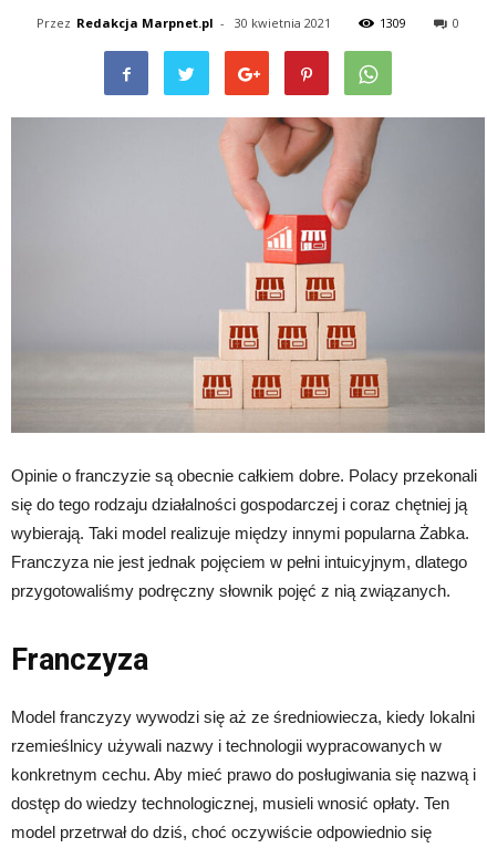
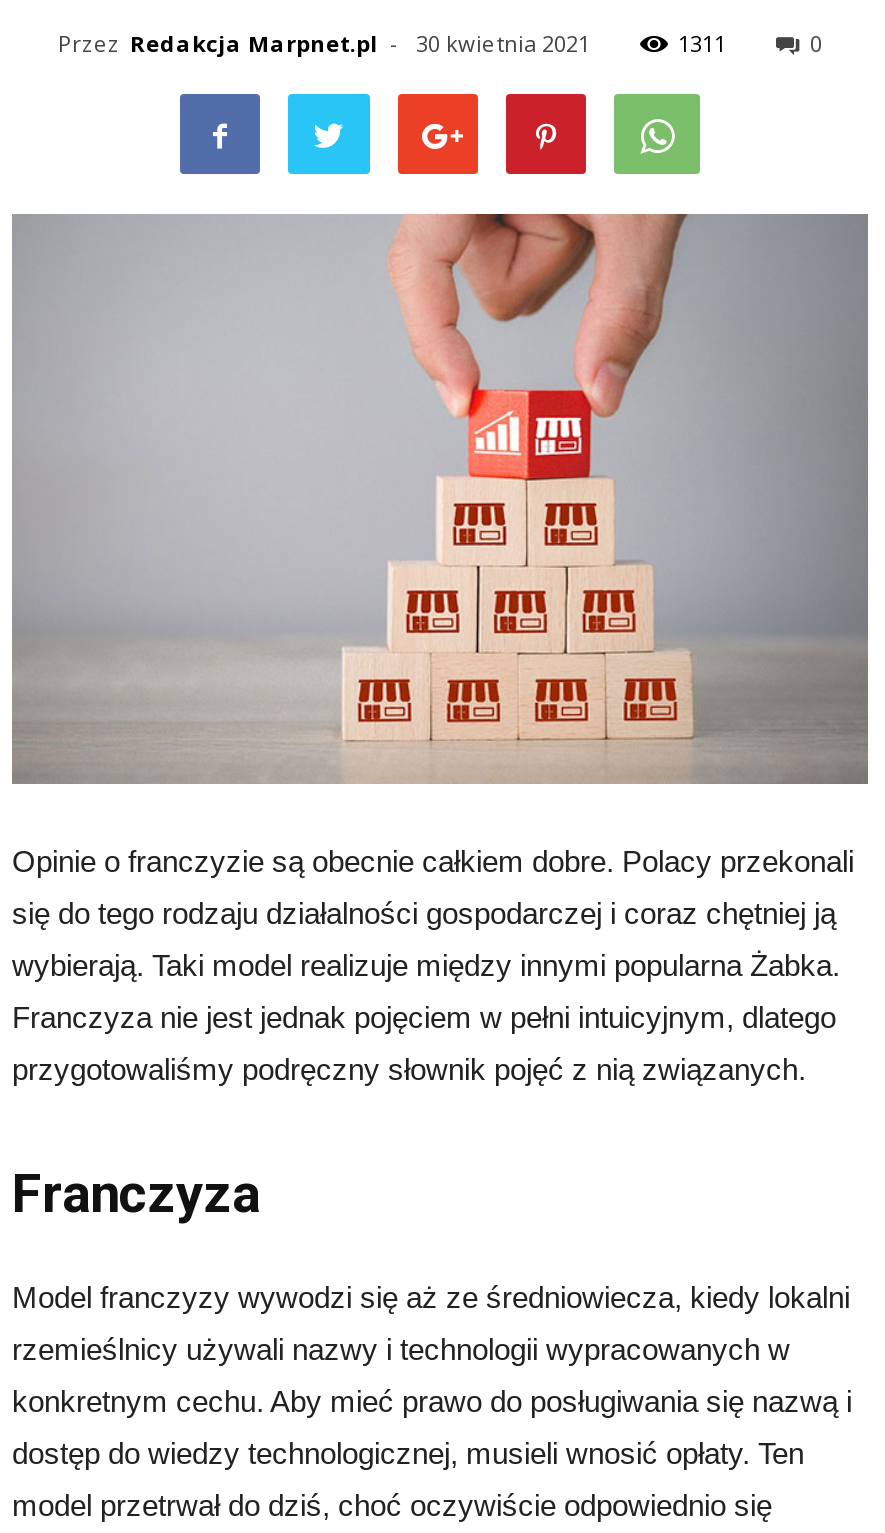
- 1309
+ 1311
